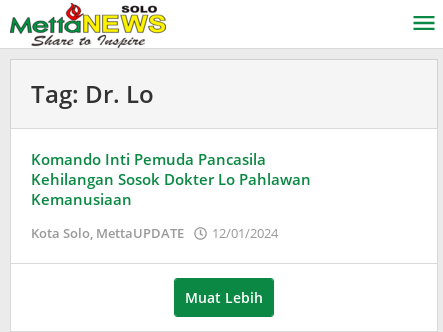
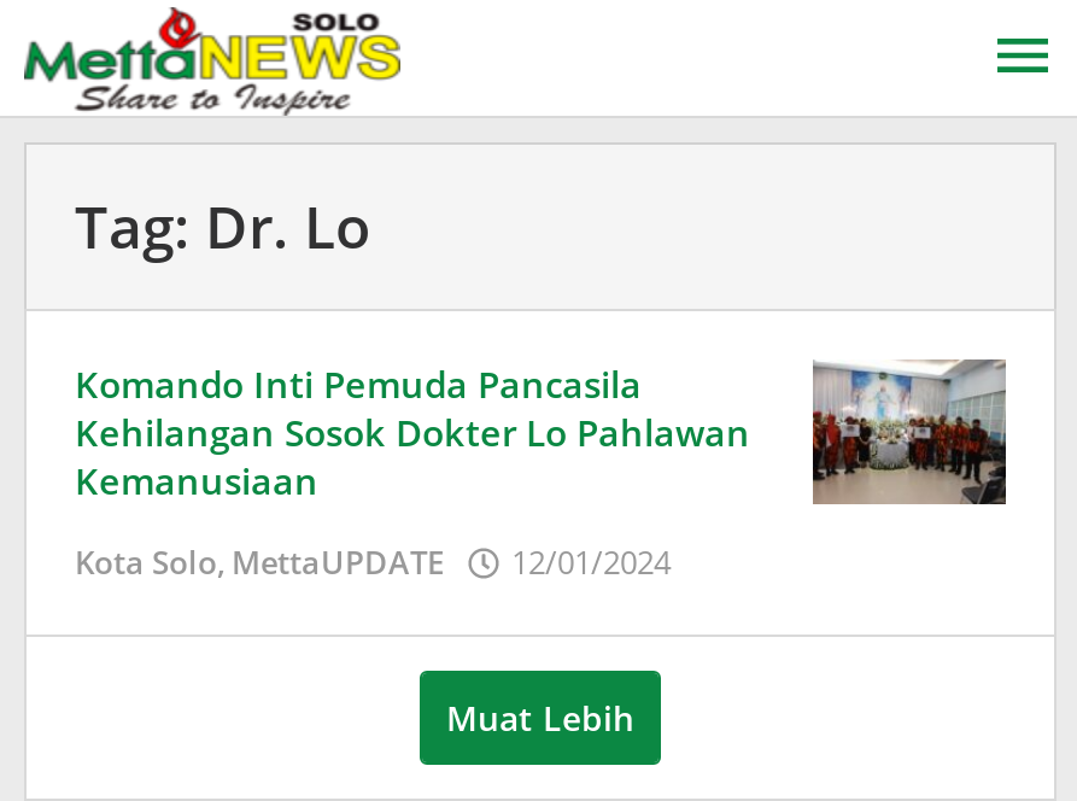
+ [image]
